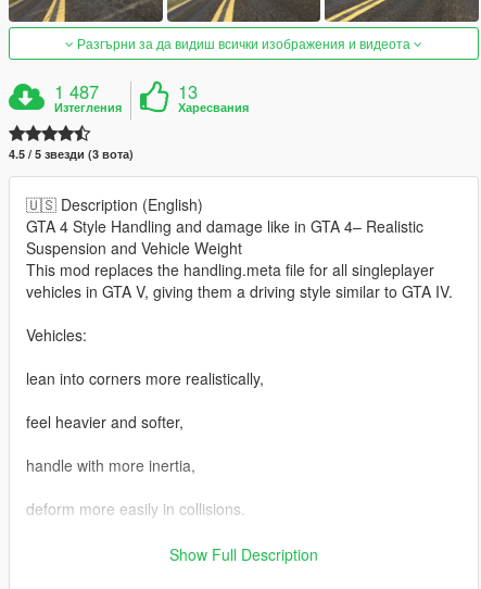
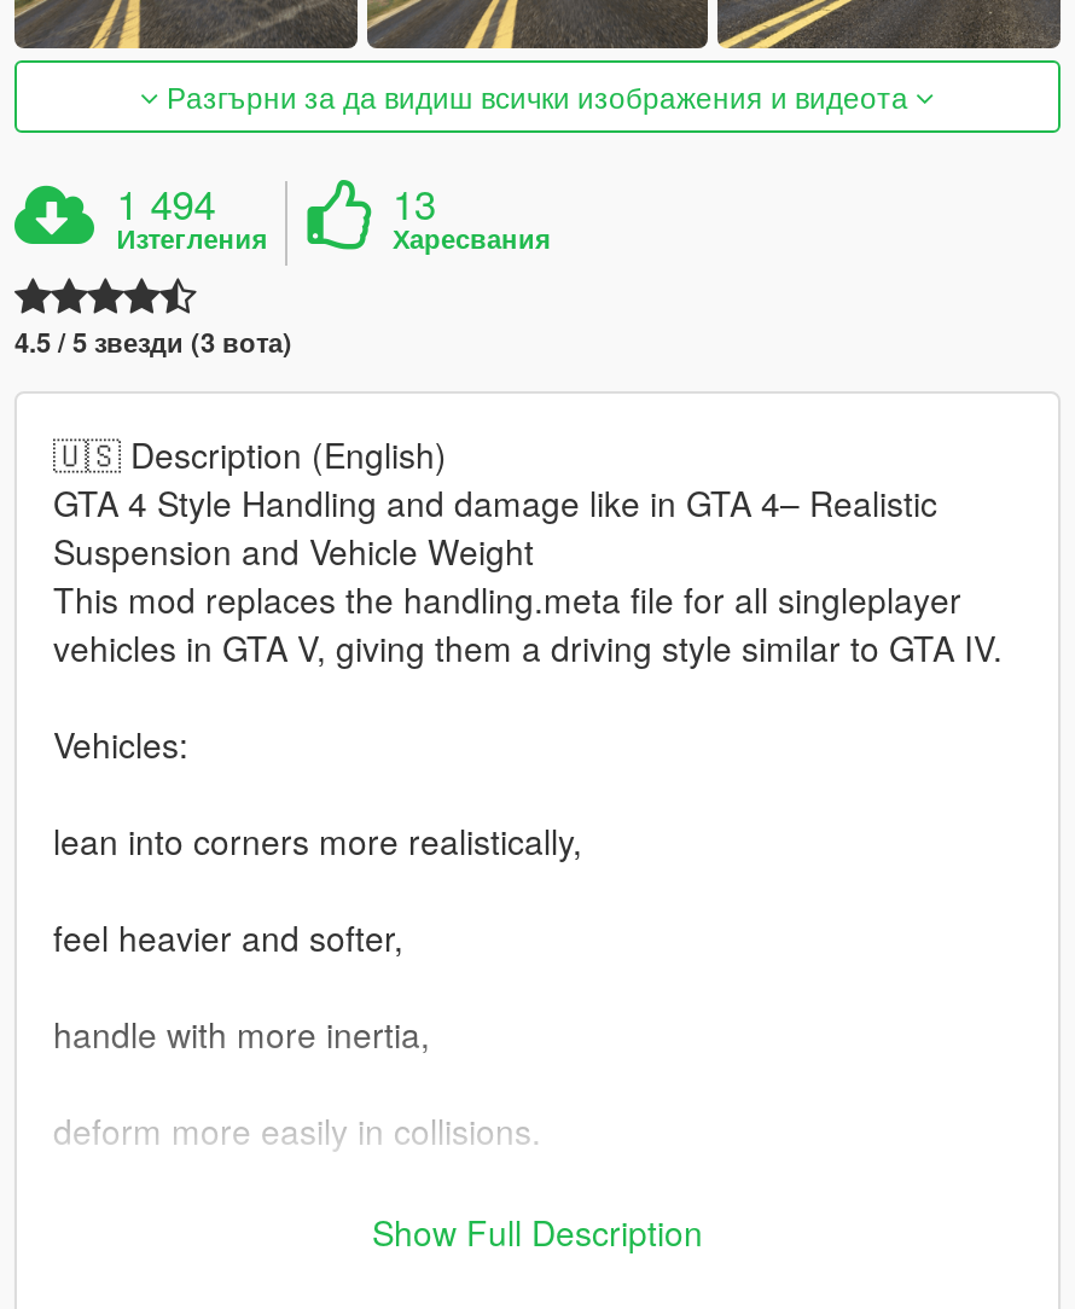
- 1 487
+ 1 494
